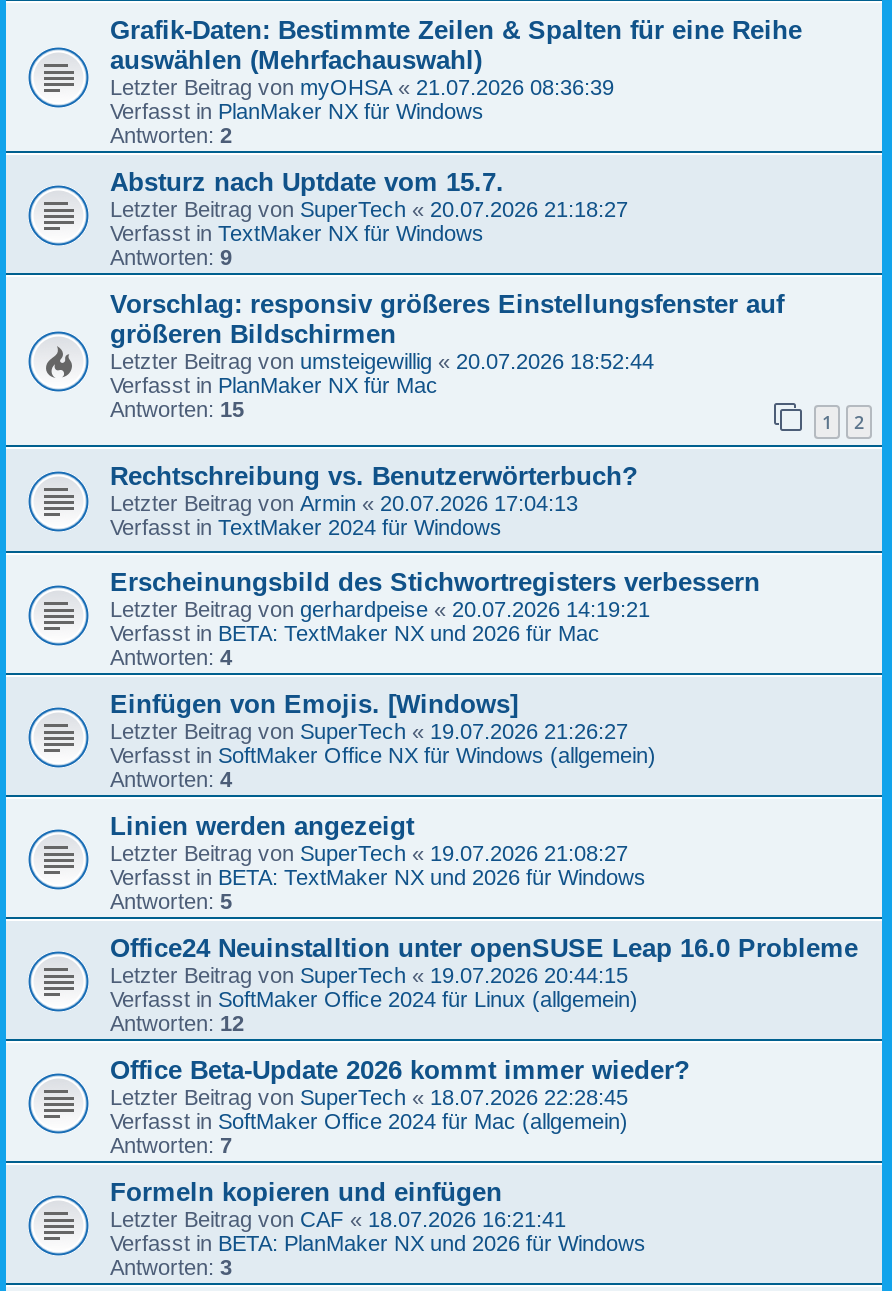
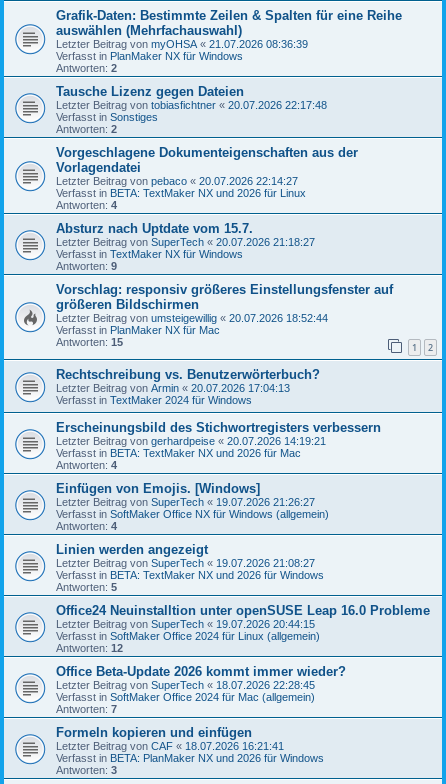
+ Tausche Lizenz gegen Dateien
+ Letzter Beitrag von tobiasfichtner «20.07.2026 22:17:48
+ Verfasst in Sonstiges
+ Antworten: 2
+ Vorgeschlagene Dokumenteigenschaften aus der
+ Vorlagendatei
+ Letzter Beitrag von pebaco «20.07.2026 22:14:27
+ Verfasst in BETA: TextMaker NX und 2026 für Linux
+ Antworten: 4
